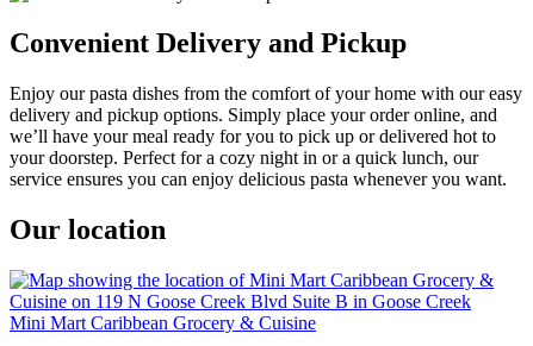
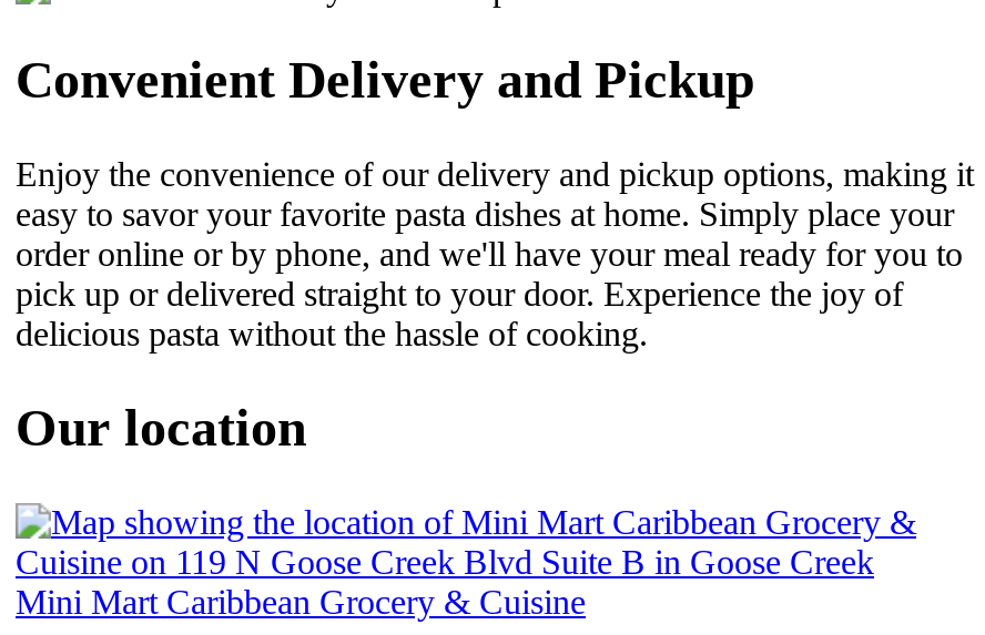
- Enjoy our pasta dishes from the comfort of your home with our easy
- delivery and pickup options. Simply place your order online, and
- we’ll have your meal ready for you to pick up or delivered hot to
- your doorstep. Perfect for a cozy night in or a quick lunch, our
- service ensures you can enjoy delicious pasta whenever you want.
+ Enjoy the convenience of our delivery and pickup options, making it
+ easy to savor your favorite pasta dishes at home. Simply place your
+ order online or by phone, and we'll have your meal ready for you to
+ pick up or delivered straight to your door. Experience the joy of
+ delicious pasta without the hassle of cooking.
